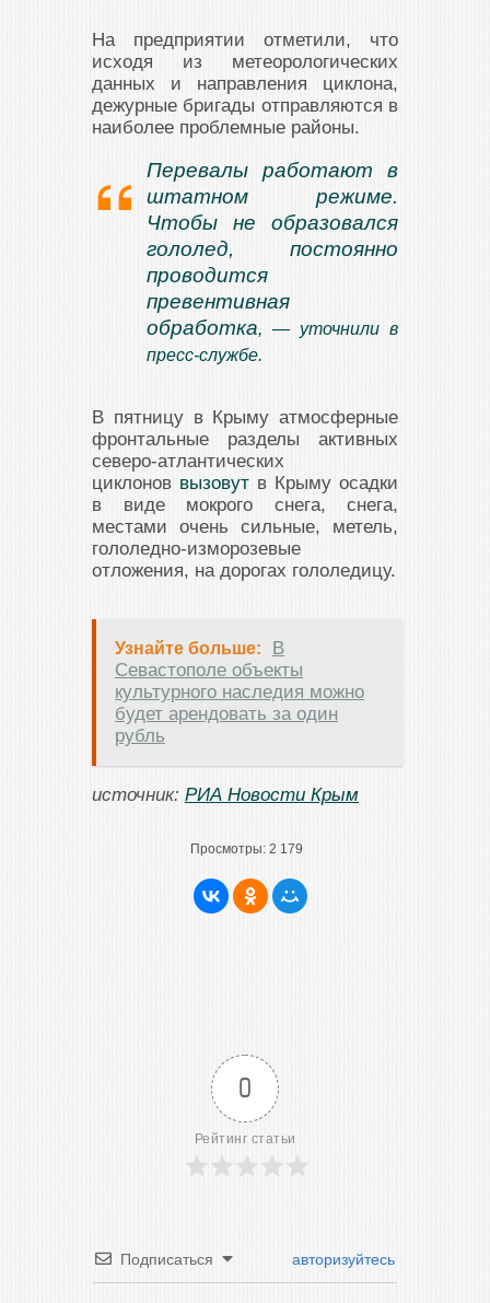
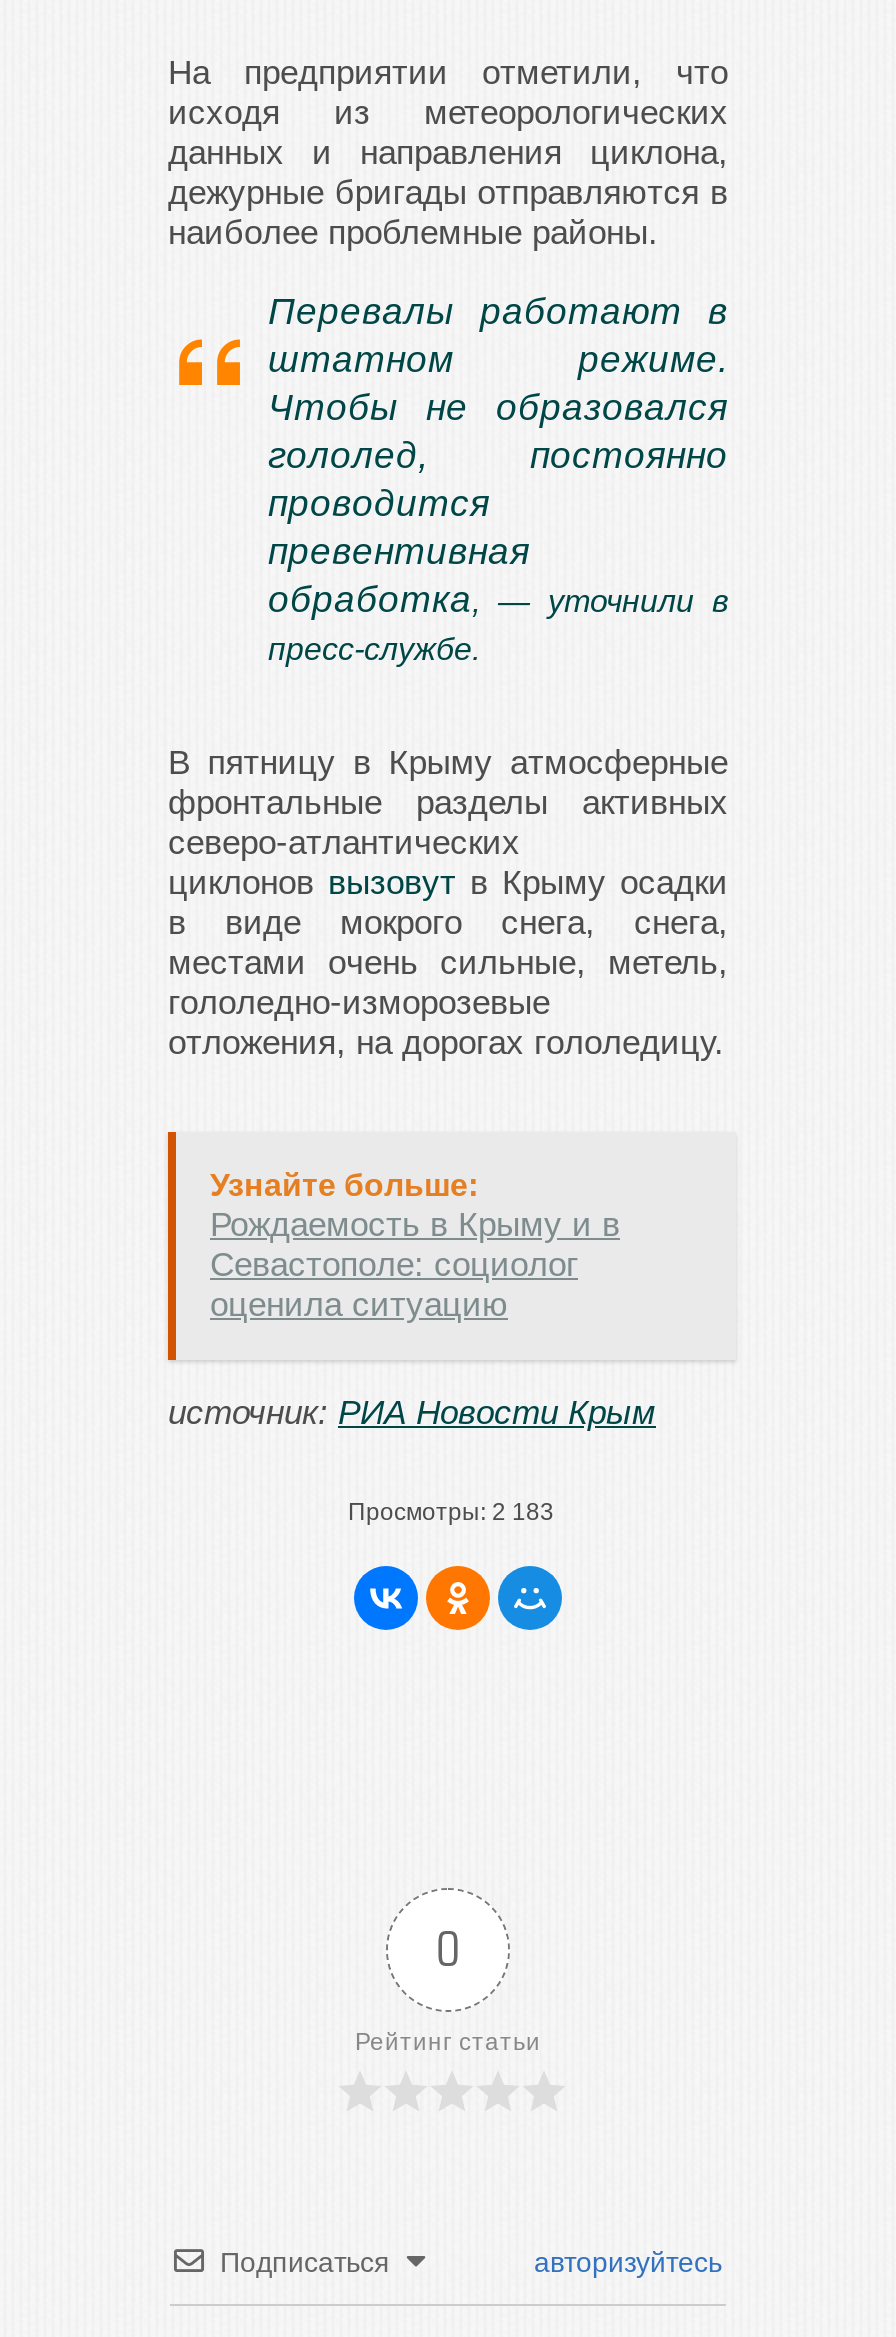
- Узнайте больше: В
- Севастополе объекты
- культурного наследия можно
- будет арендовать за один
- рубль
+ Узнайте больше:
+ Рождаемость в Крыму и в
+ Севастополе: социолог
+ оценила ситуацию

- Просмотры: 2 179
+ Просмотры: 2 183
